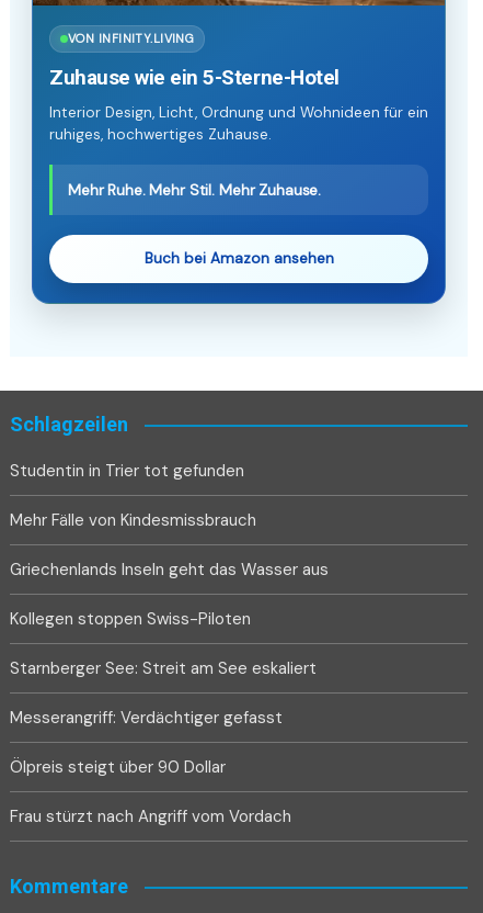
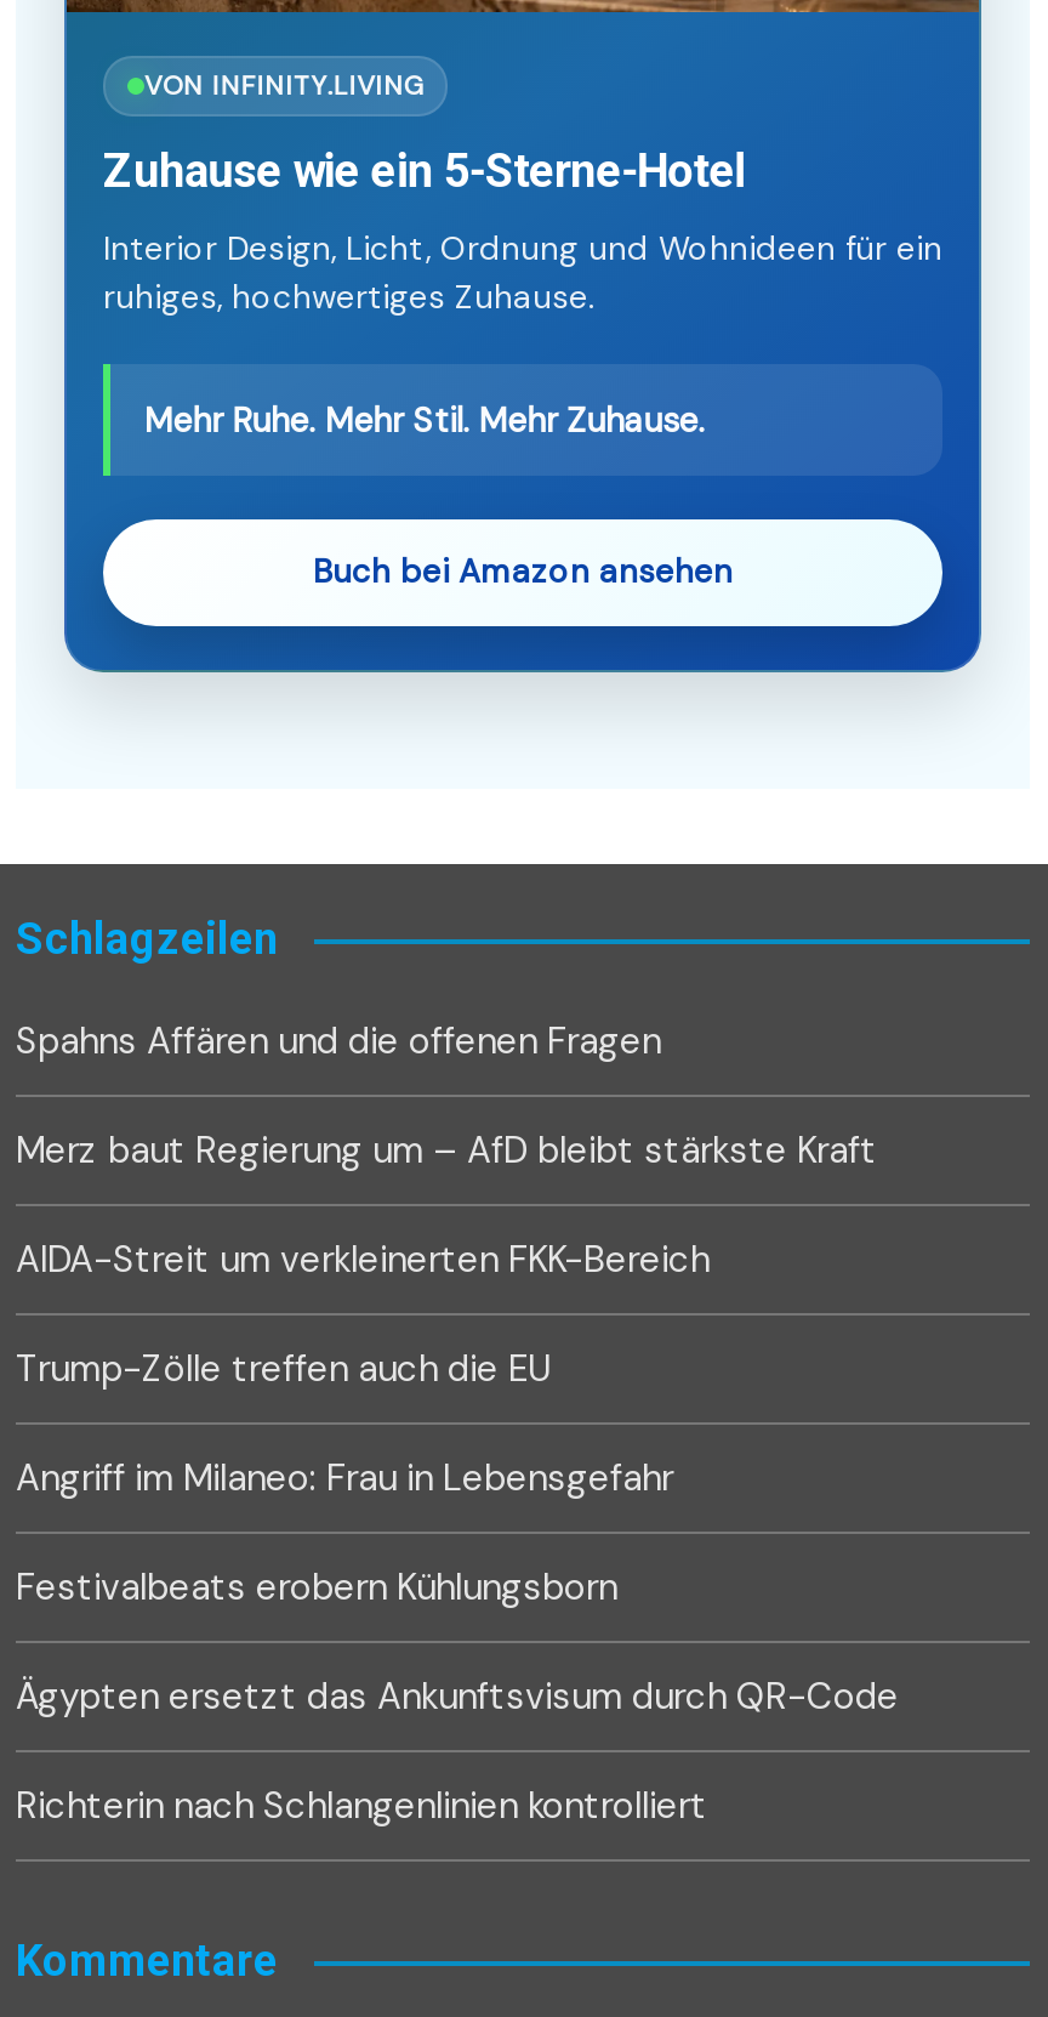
- Studentin in Trier tot gefunden
+ Spahns Affären und die offenen Fragen

- Mehr Fälle von Kindesmissbrauch
+ Merz baut Regierung um – AfD bleibt stärkste Kraft

- Griechenlands Inseln geht das Wasser aus
+ AIDA-Streit um verkleinerten FKK-Bereich

- Kollegen stoppen Swiss-Piloten
+ Trump-Zölle treffen auch die EU

- Starnberger See: Streit am See eskaliert
+ Angriff im Milaneo: Frau in Lebensgefahr

- Messerangriff: Verdächtiger gefasst
+ Festivalbeats erobern Kühlungsborn

- Ölpreis steigt über 90 Dollar
+ Ägypten ersetzt das Ankunftsvisum durch QR-Code

- Frau stürzt nach Angriff vom Vordach
+ Richterin nach Schlangenlinien kontrolliert
